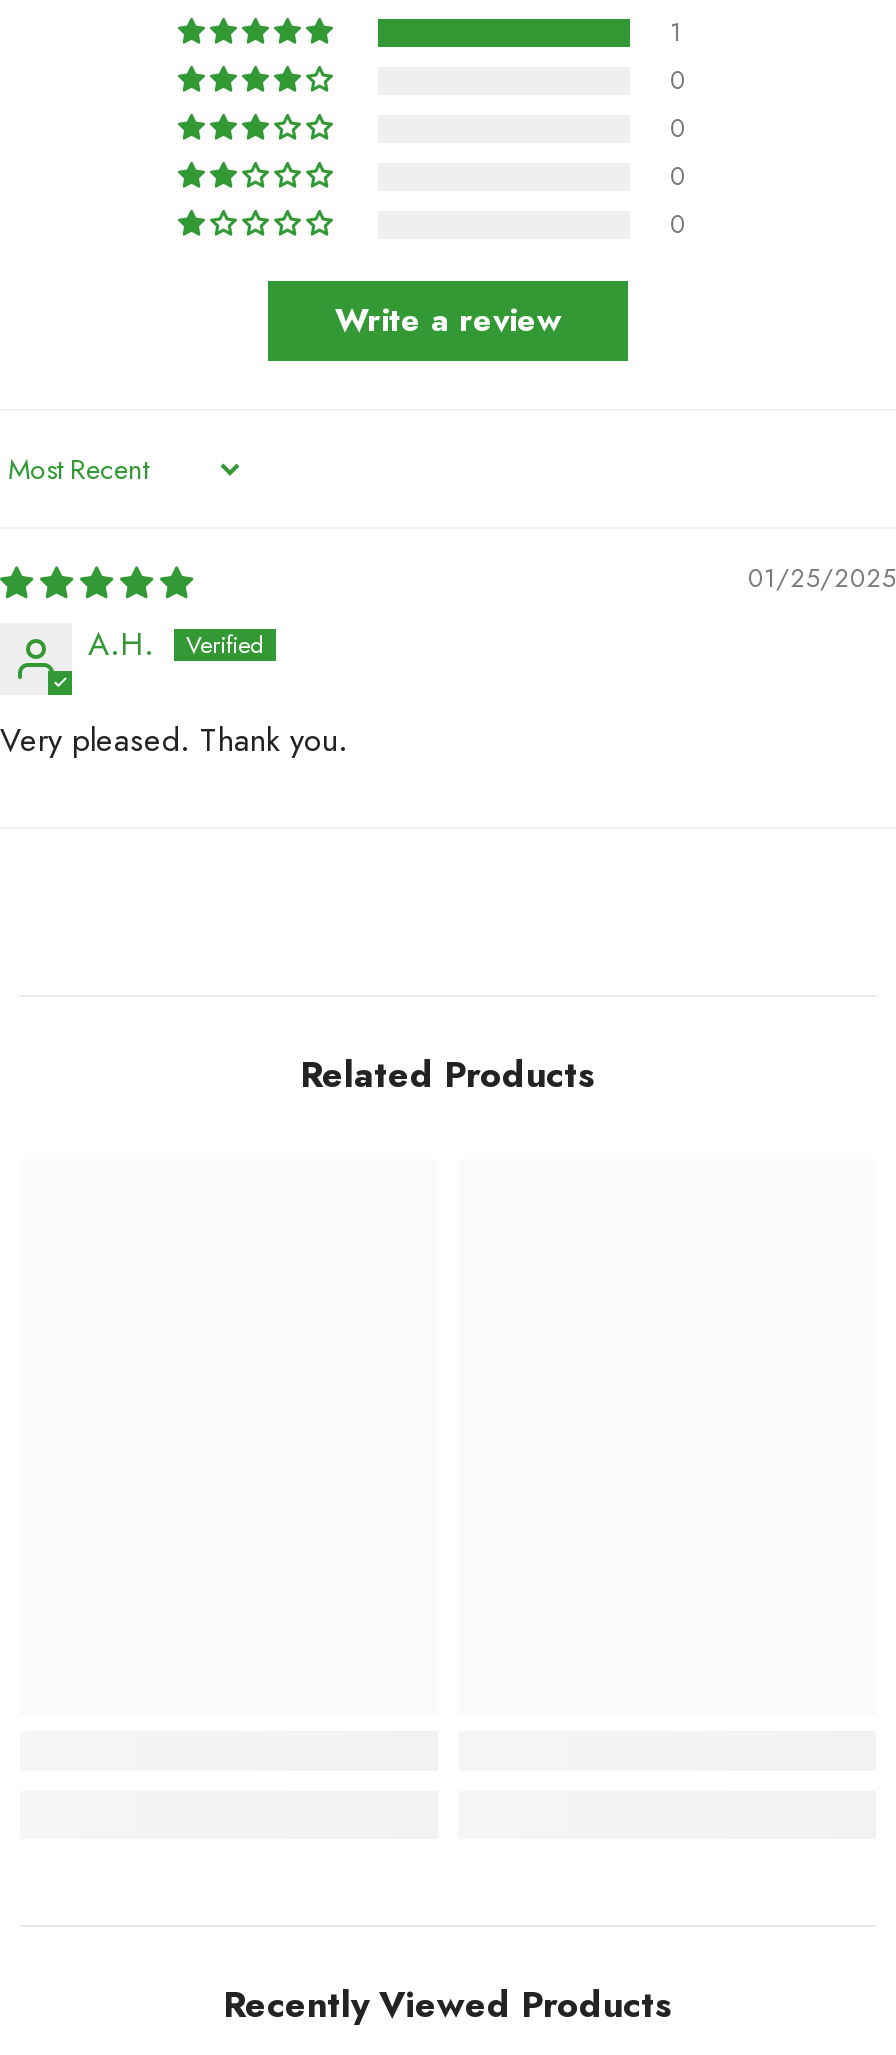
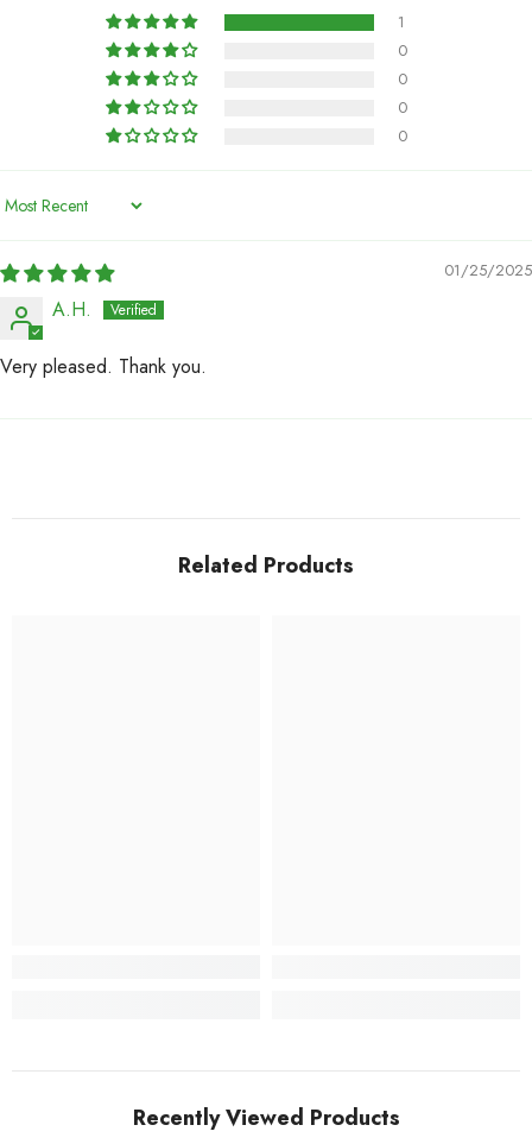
- Write a review
